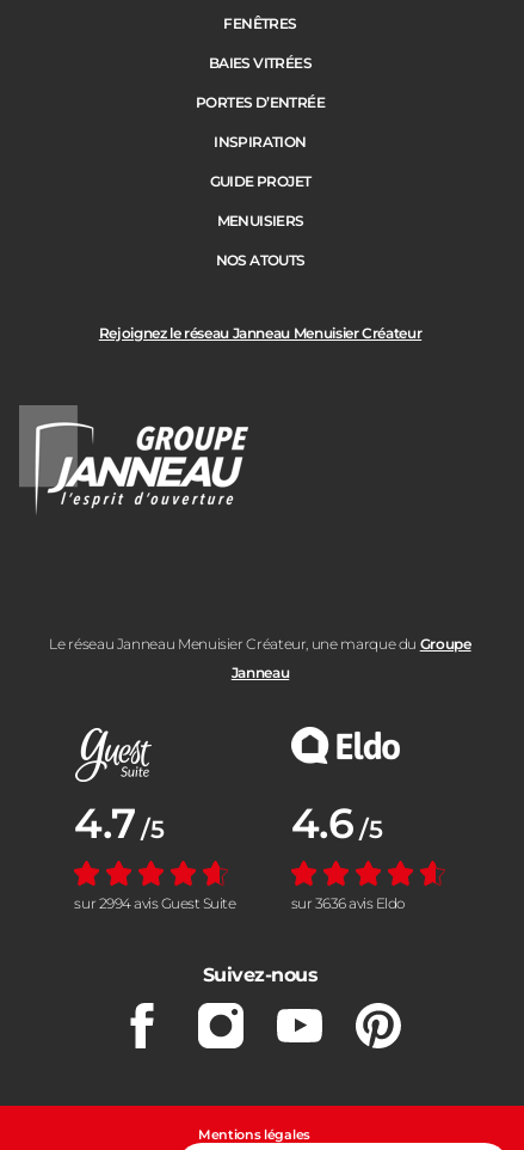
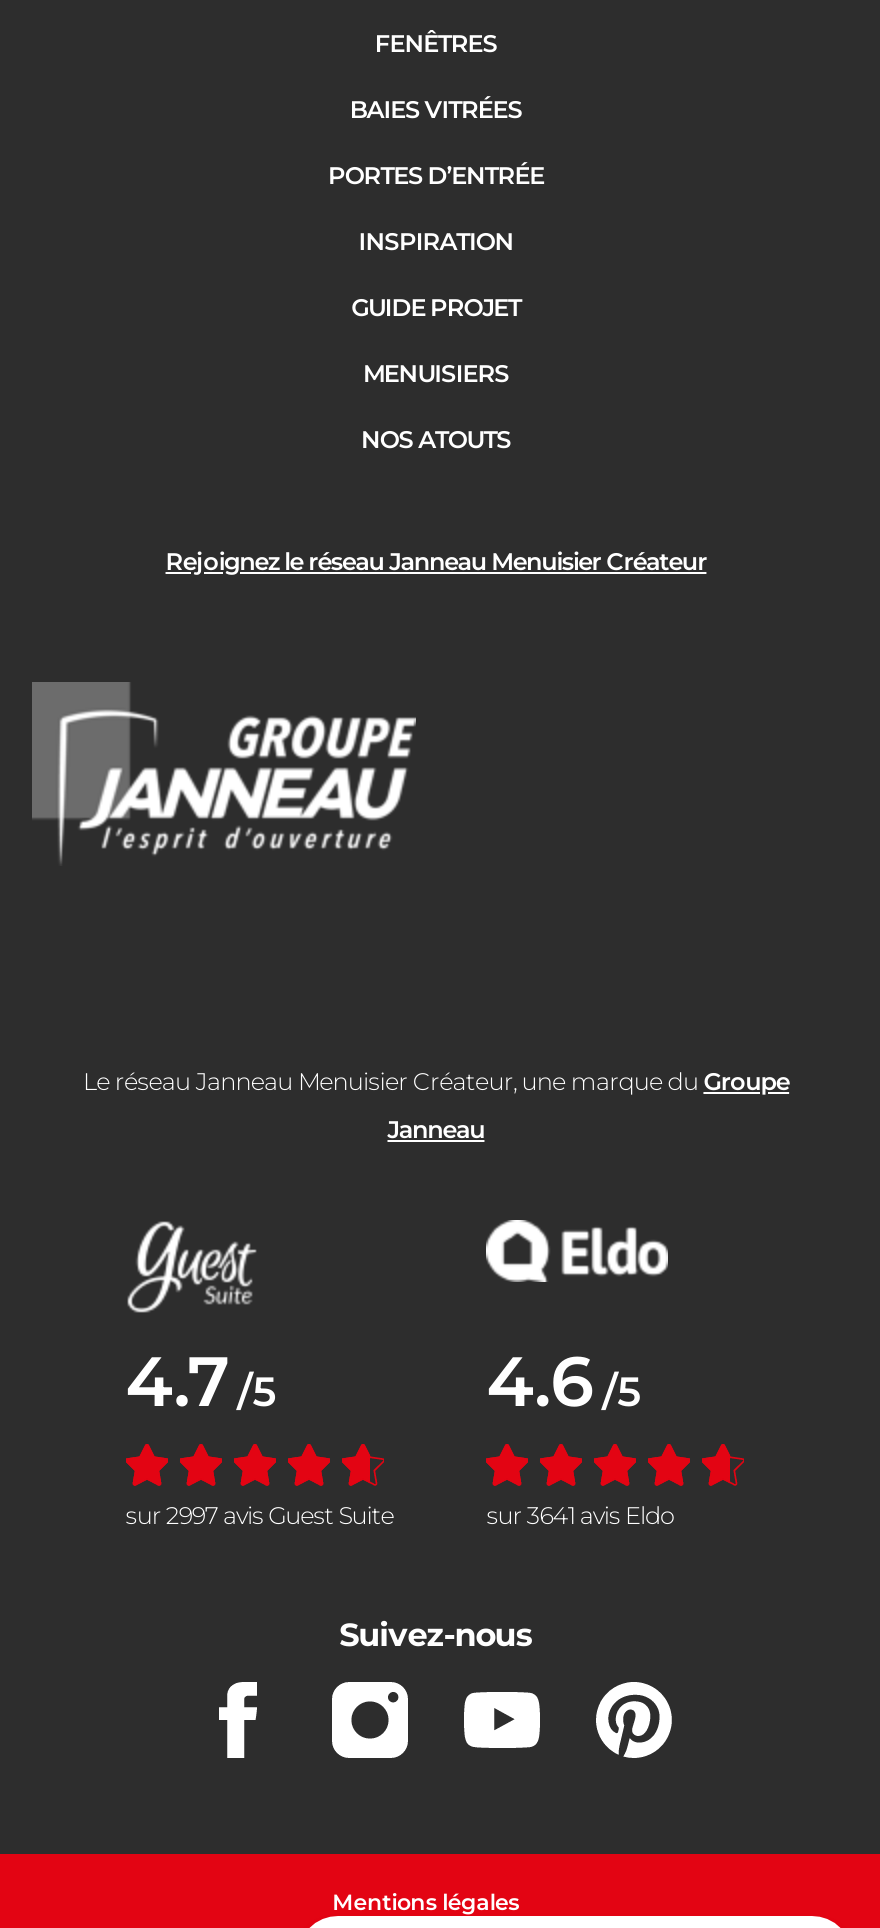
- sur 2994 avis Guest Suite
+ sur 2997 avis Guest Suite

- sur 3636 avis Eldo
+ sur 3641 avis Eldo
